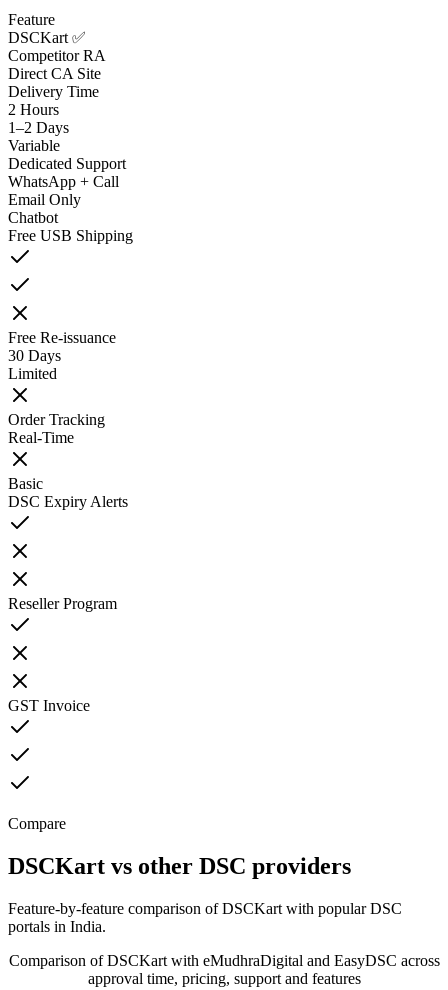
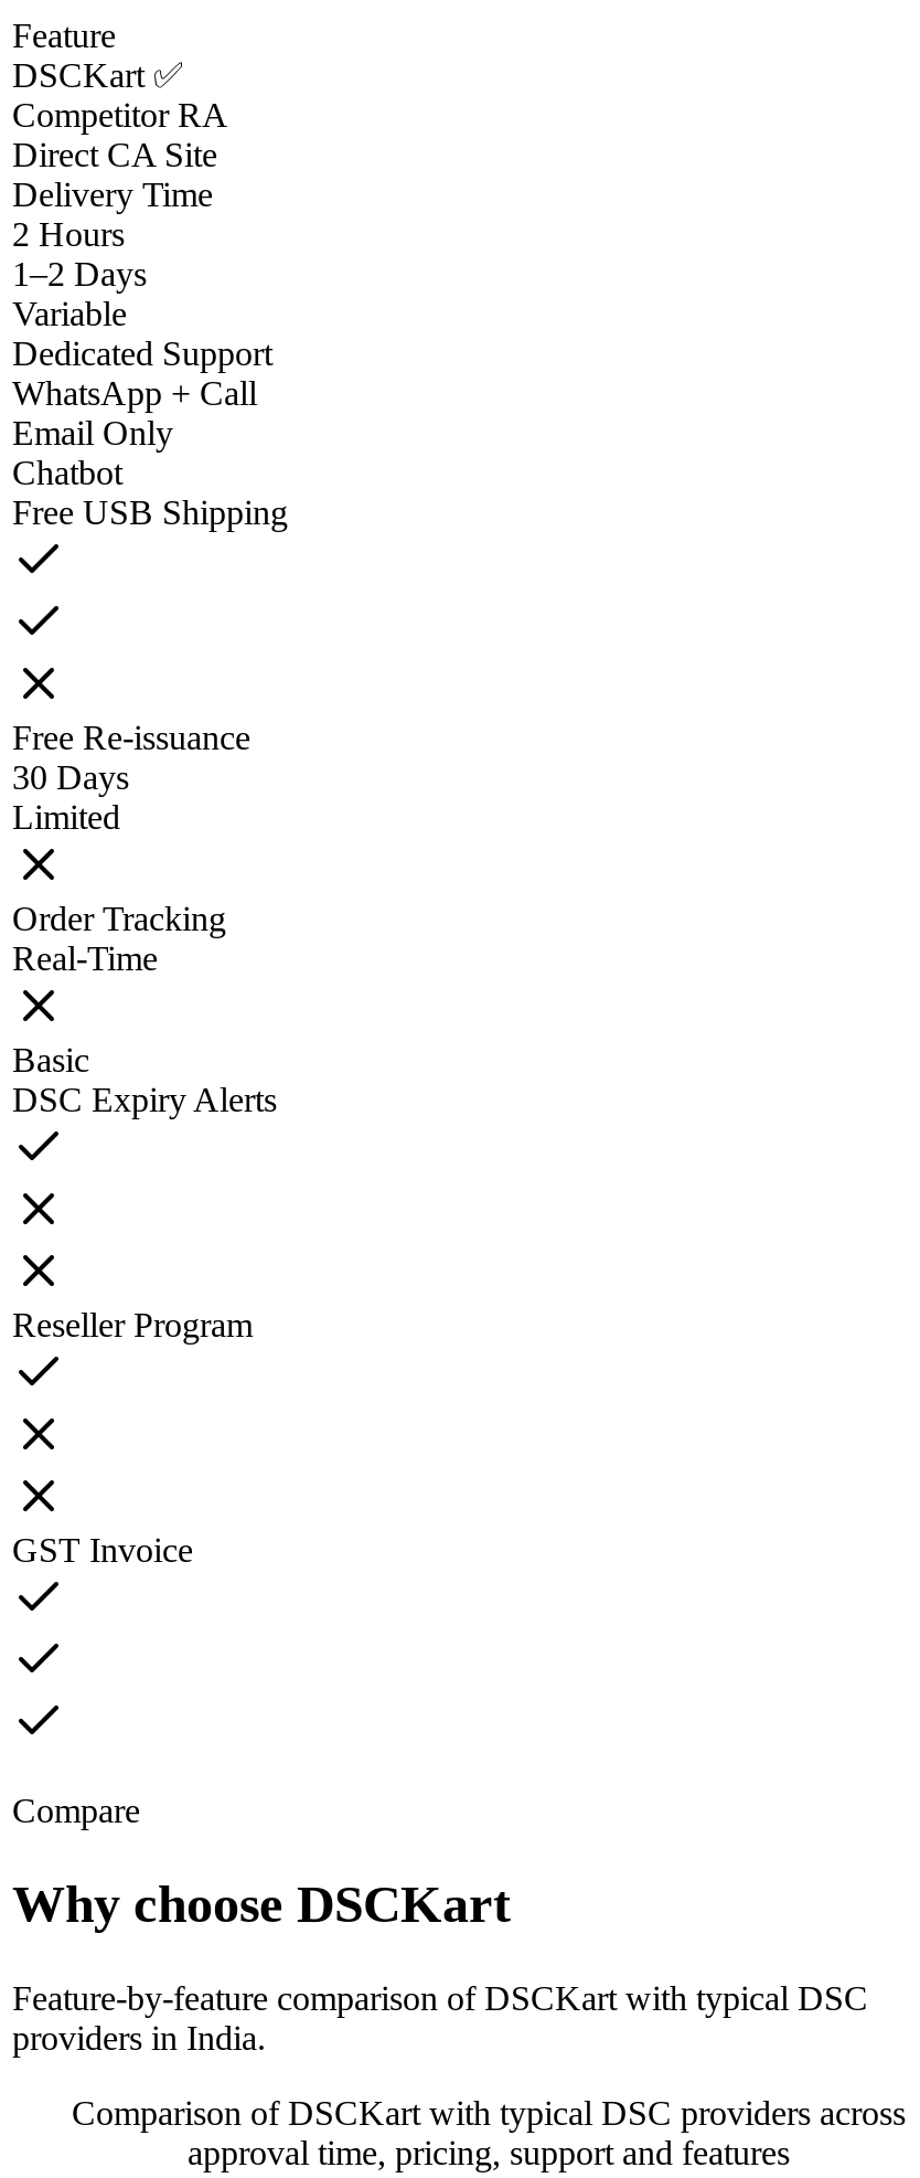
- DSCKart vs other DSC providers
+ Why choose DSCKart

- Feature-by-feature comparison of DSCKart with popular DSC
- portals in India.
+ Feature-by-feature comparison of DSCKart with typical DSC
+ providers in India.

- Comparison of DSCKart with eMudhraDigital and EasyDSC across
+ Comparison of DSCKart with typical DSC providers across
